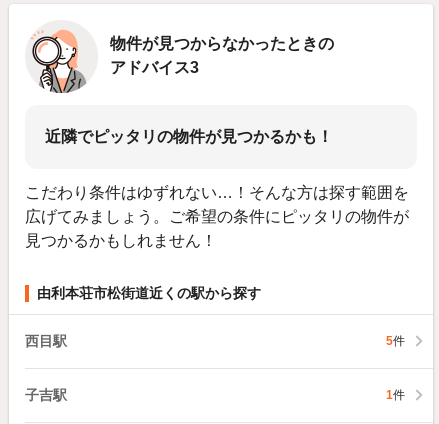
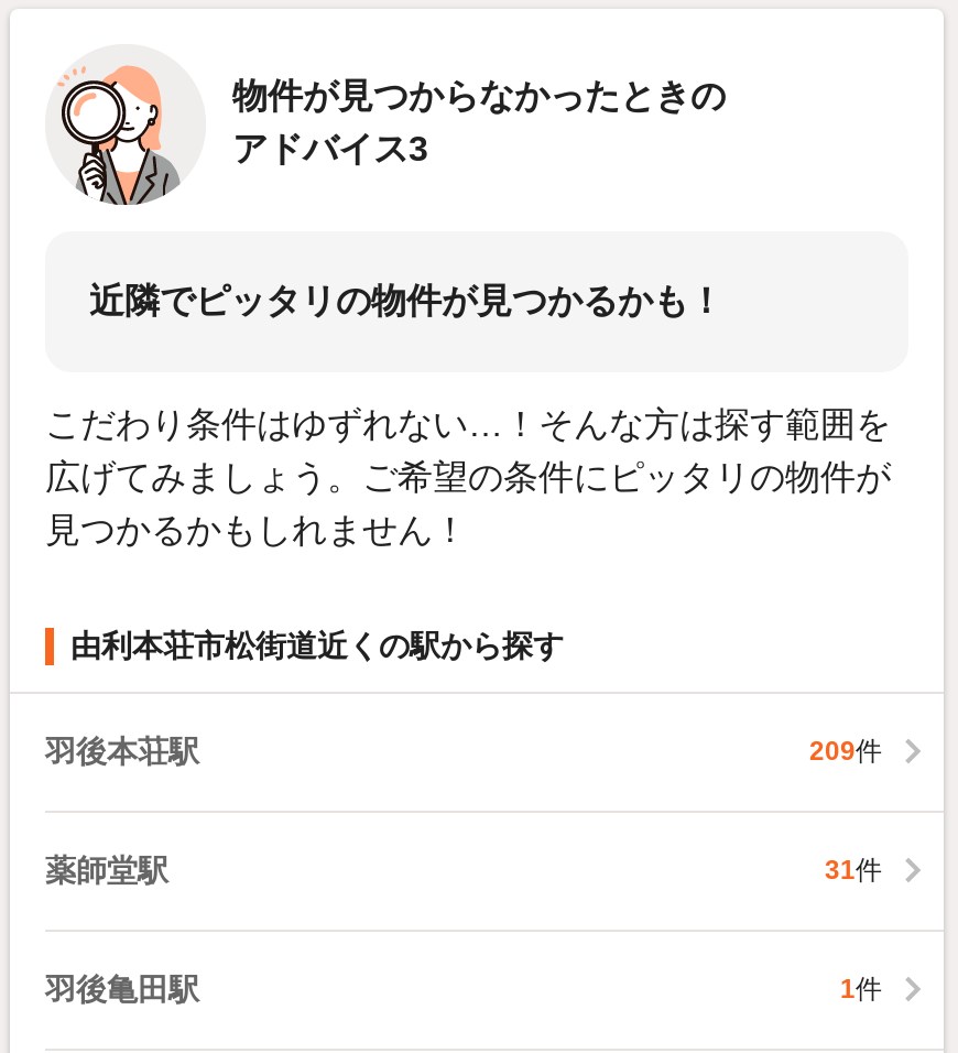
- 西目駅
- 5件
- 子吉駅
+ 羽後本荘駅
+ 209件
+ 薬師堂駅
+ 31件
+ 羽後亀田駅
